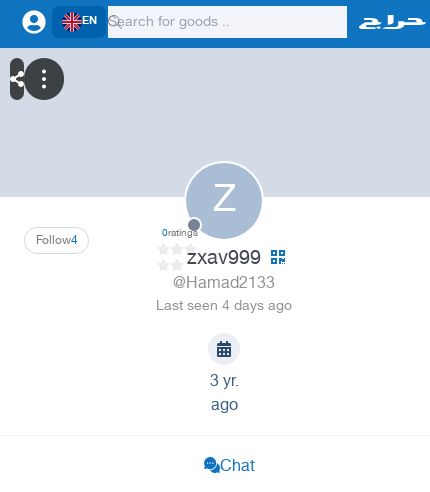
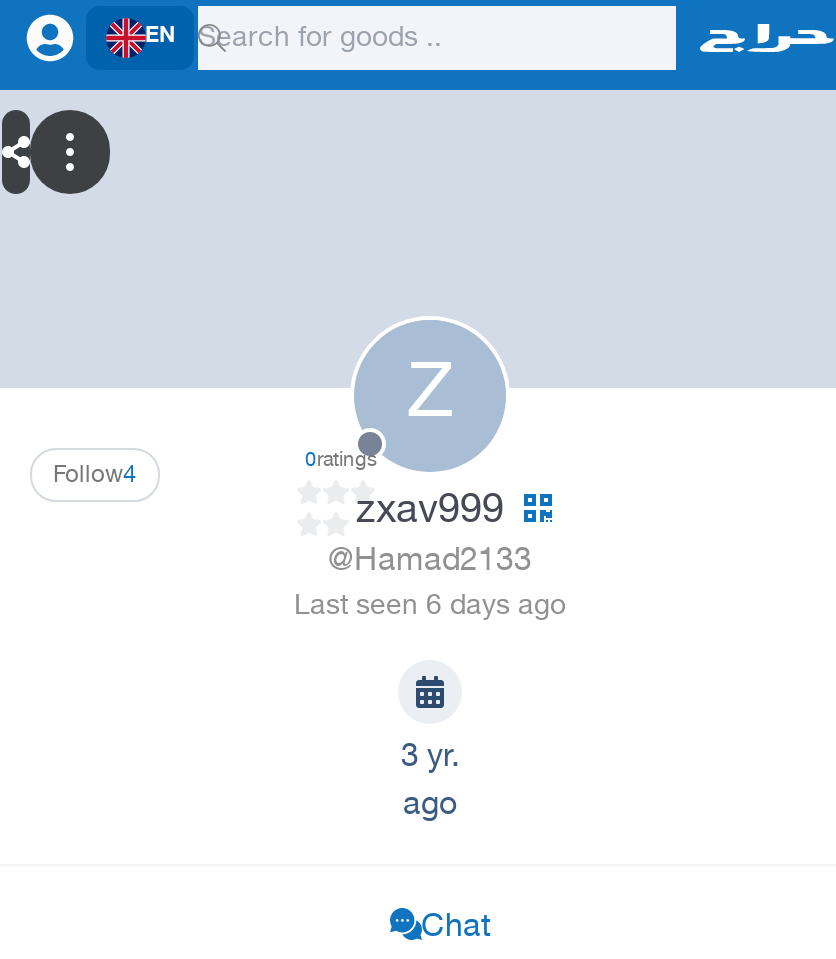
- Last seen 4 days ago
+ Last seen 6 days ago
